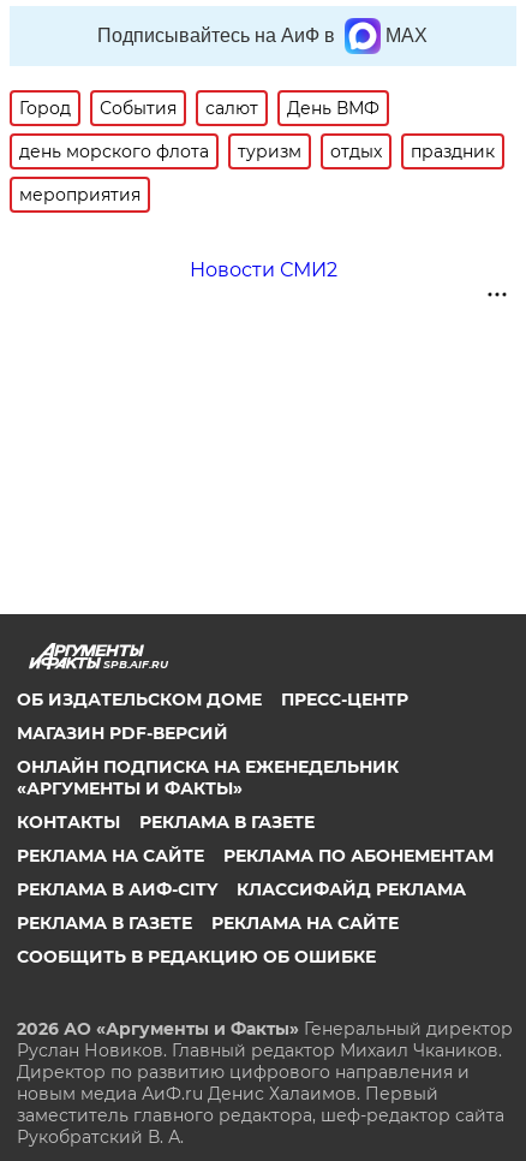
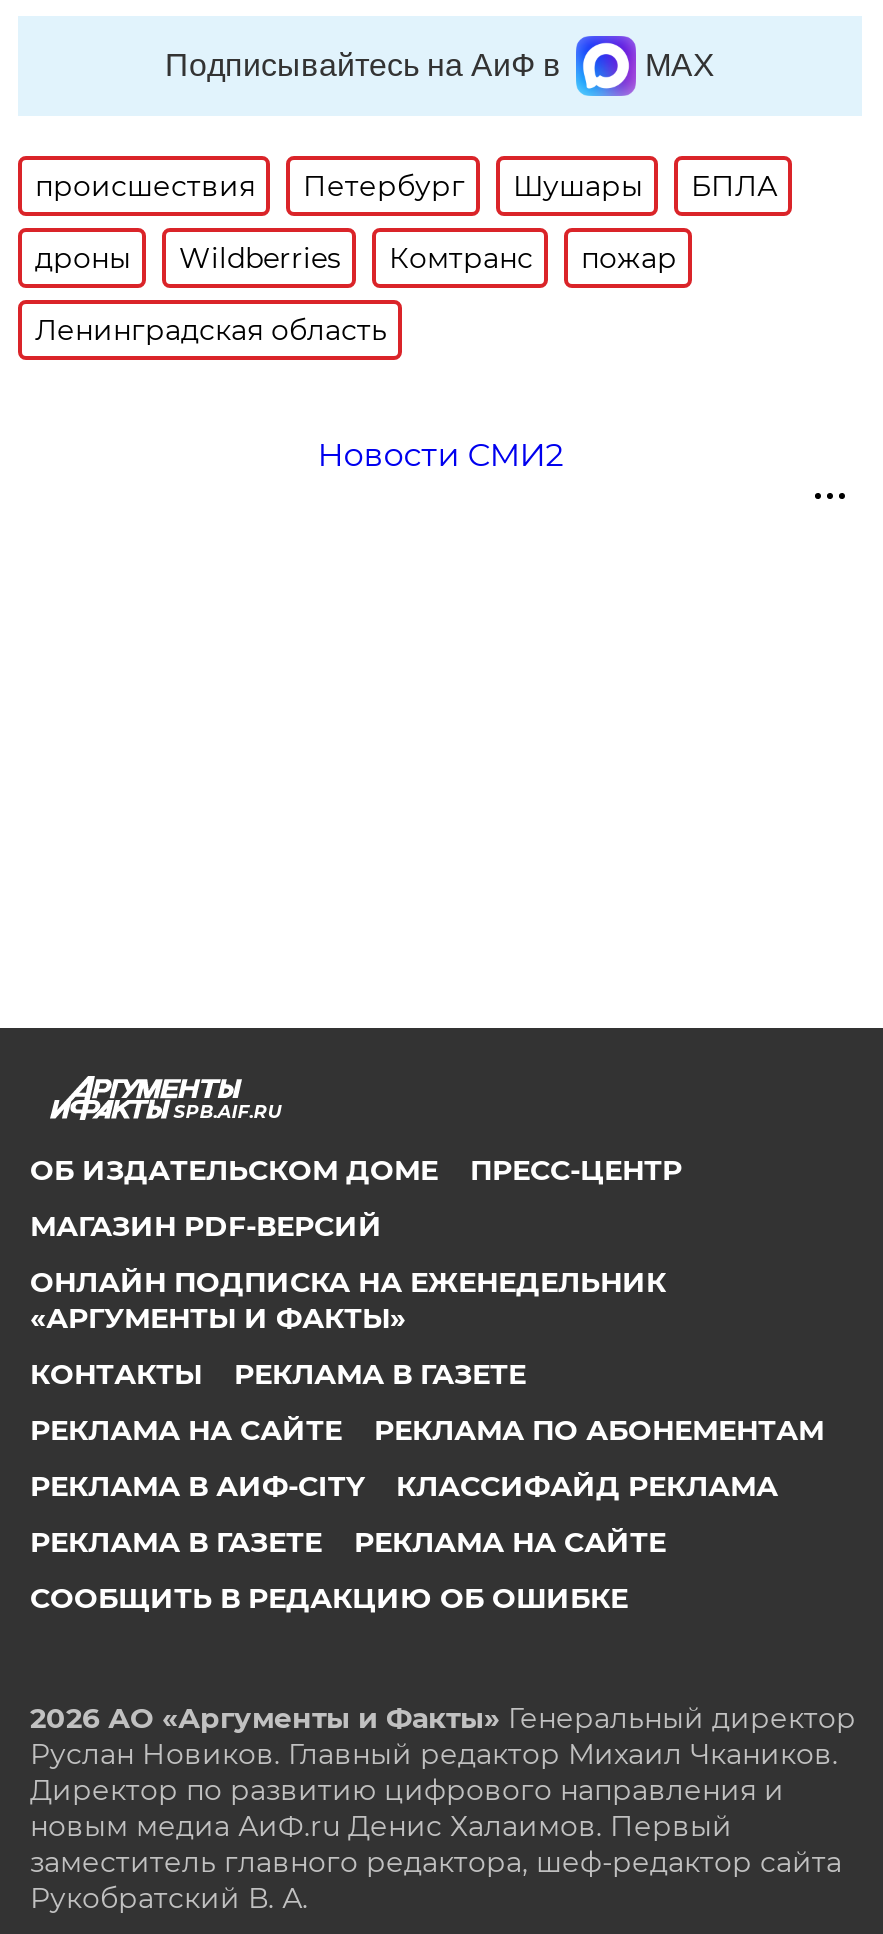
- Город
- События
- салют
- День ВМФ
+ происшествия
+ Петербург
+ Шушары
+ БПЛА

- день морского флота
- туризм
- отдых
- праздник
+ дроны
+ Wildberries
+ Комтранс
+ пожар

- мероприятия
+ Ленинградская область
